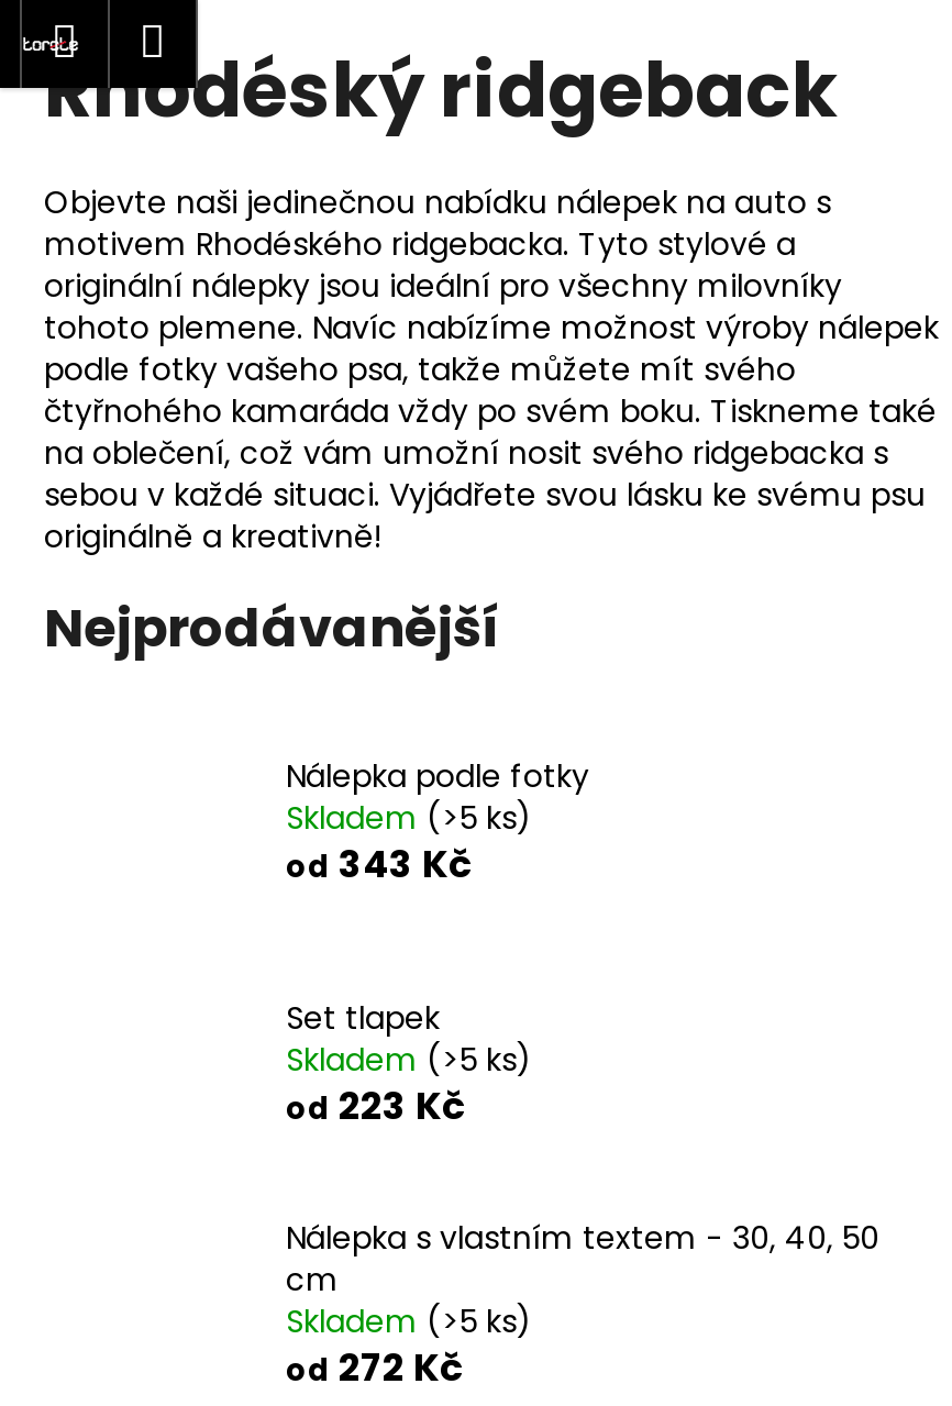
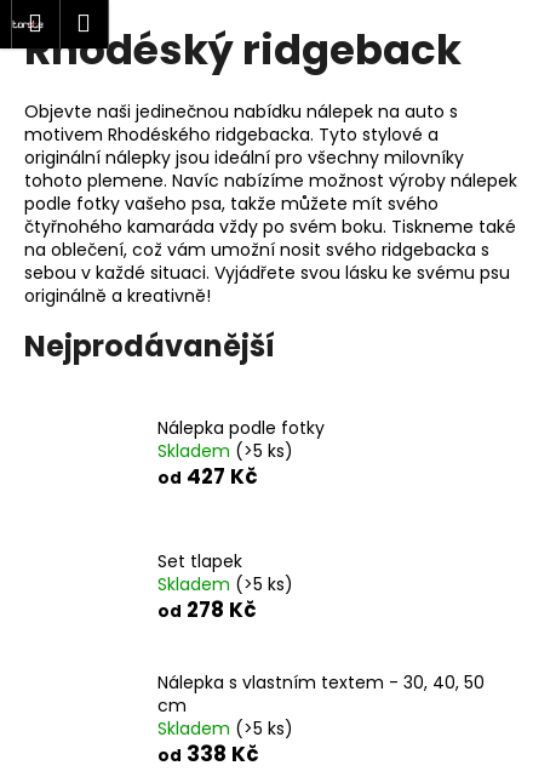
- od 343 Kč
+ od 427 Kč

- od 223 Kč
+ od 278 Kč

- od 272 Kč
+ od 338 Kč
